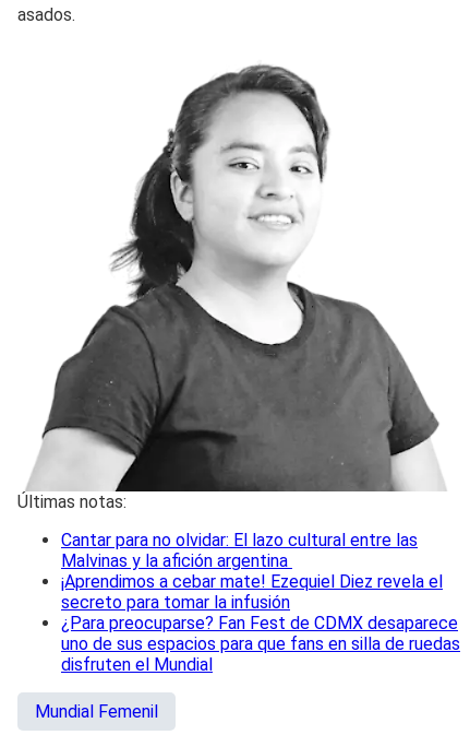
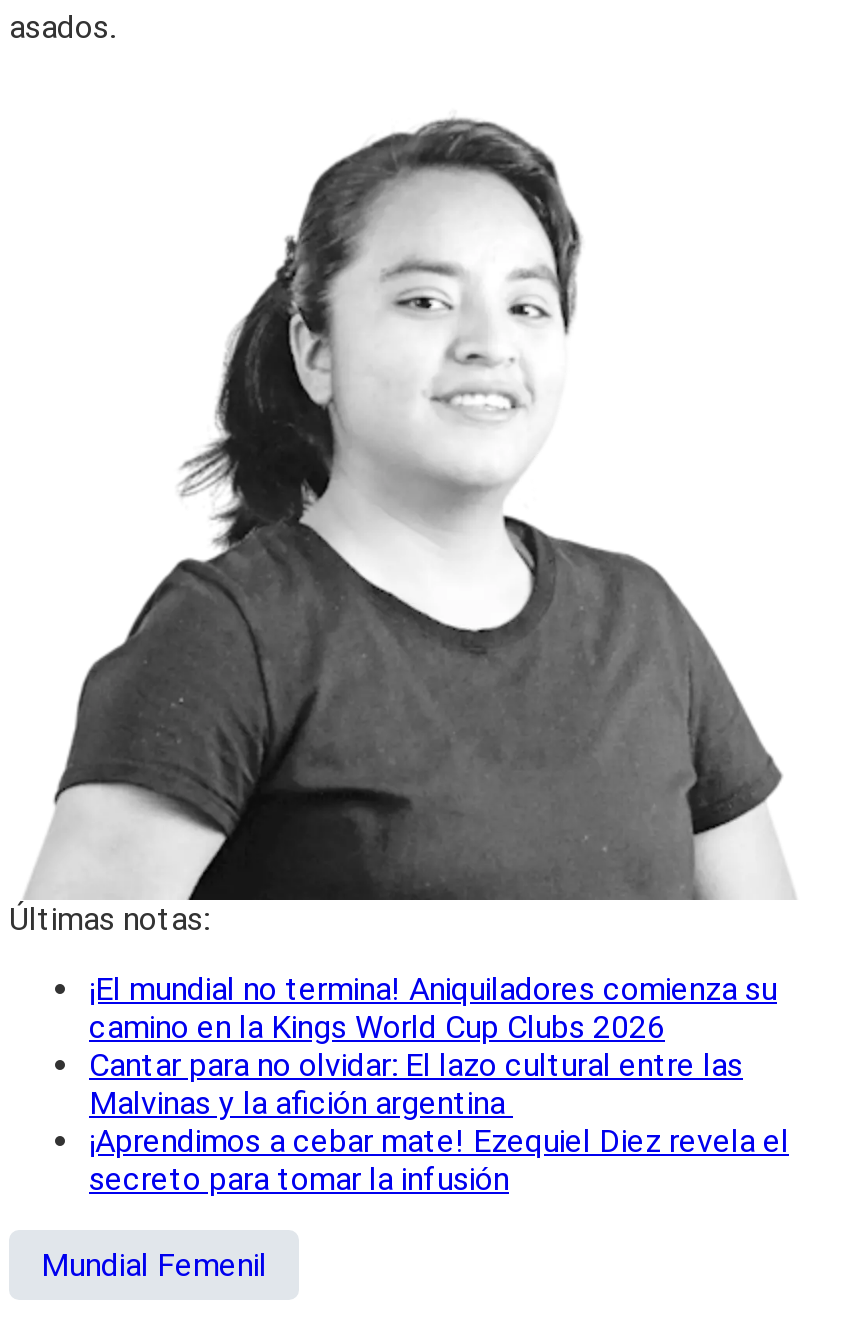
+ ¡El mundial no termina! Aniquiladores comienza su
+ camino en la Kings World Cup Clubs 2026

moved down: Cantar para no olvidar: El lazo cultural entre las | Malvinas y la afición argentina | ¡Aprendimos a cebar mate! Ezequiel Diez revela el | secreto para tomar la infusión

- ¿Para preocuparse? Fan Fest de CDMX desaparece
- uno de sus espacios para que fans en silla de ruedas
- disfruten el Mundial
